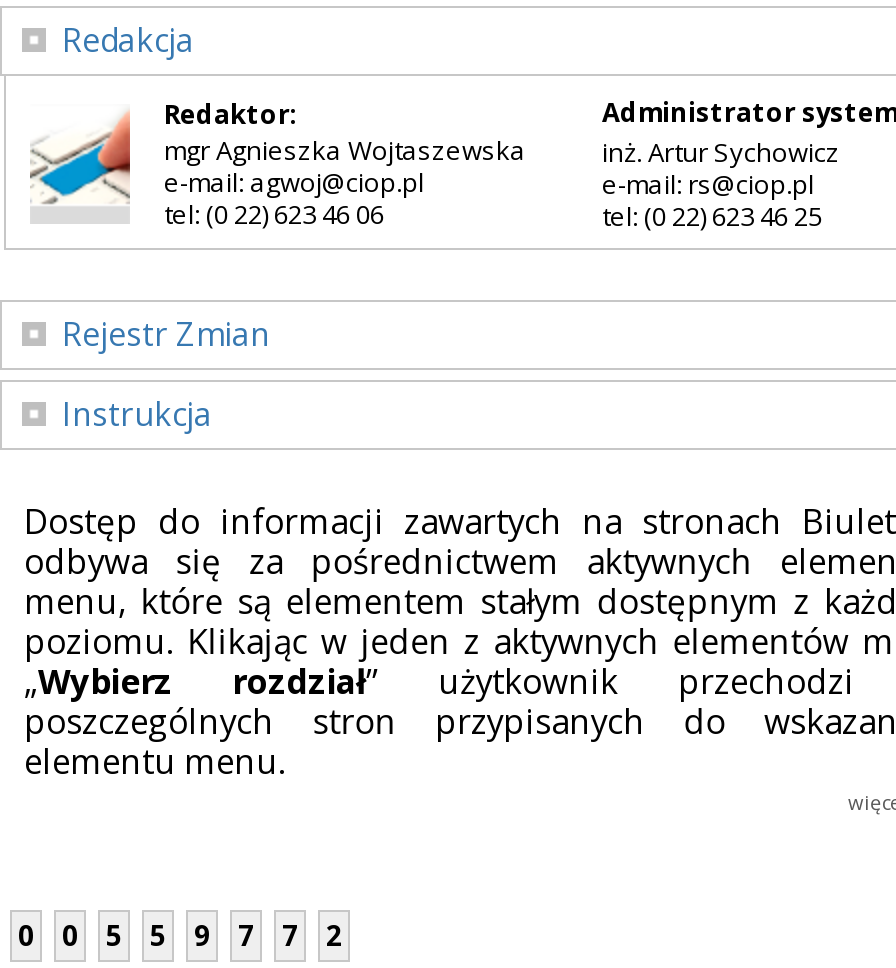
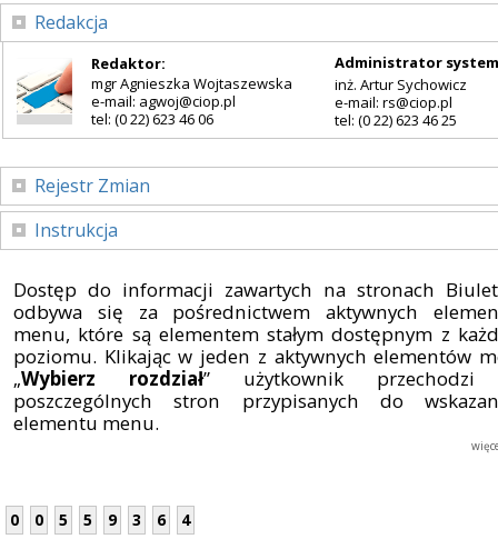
- 7
+ 3

- 7
+ 6

- 2
+ 4
